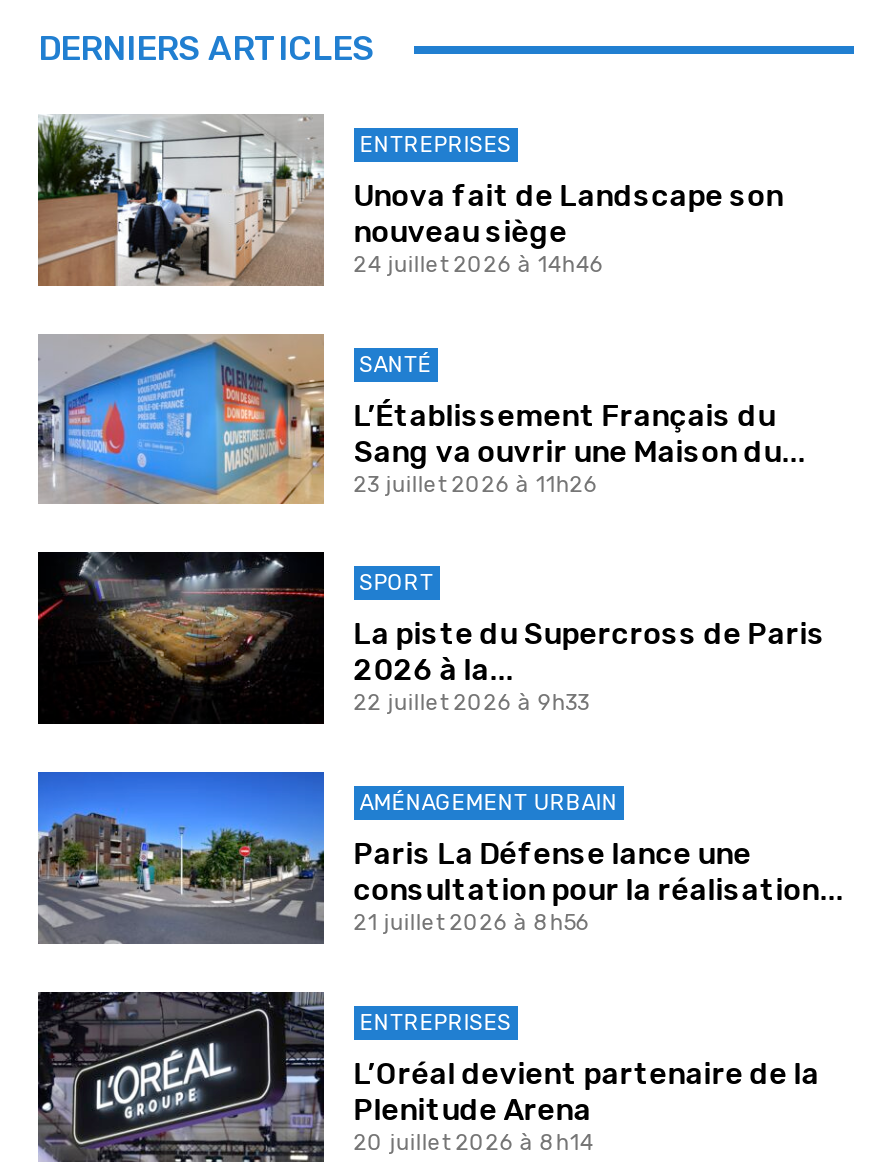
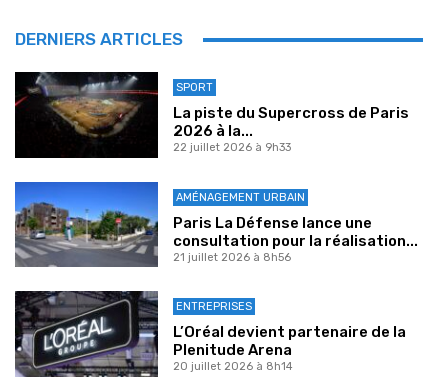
- [image]
- ENTREPRISES
- Unova fait de Landscape son
- nouveau siège
- 24 juillet 2026 à 14h46

- [image]
- SANTÉ
- L’Établissement Français du
- Sang va ouvrir une Maison du...
- 23 juillet 2026 à 11h26
